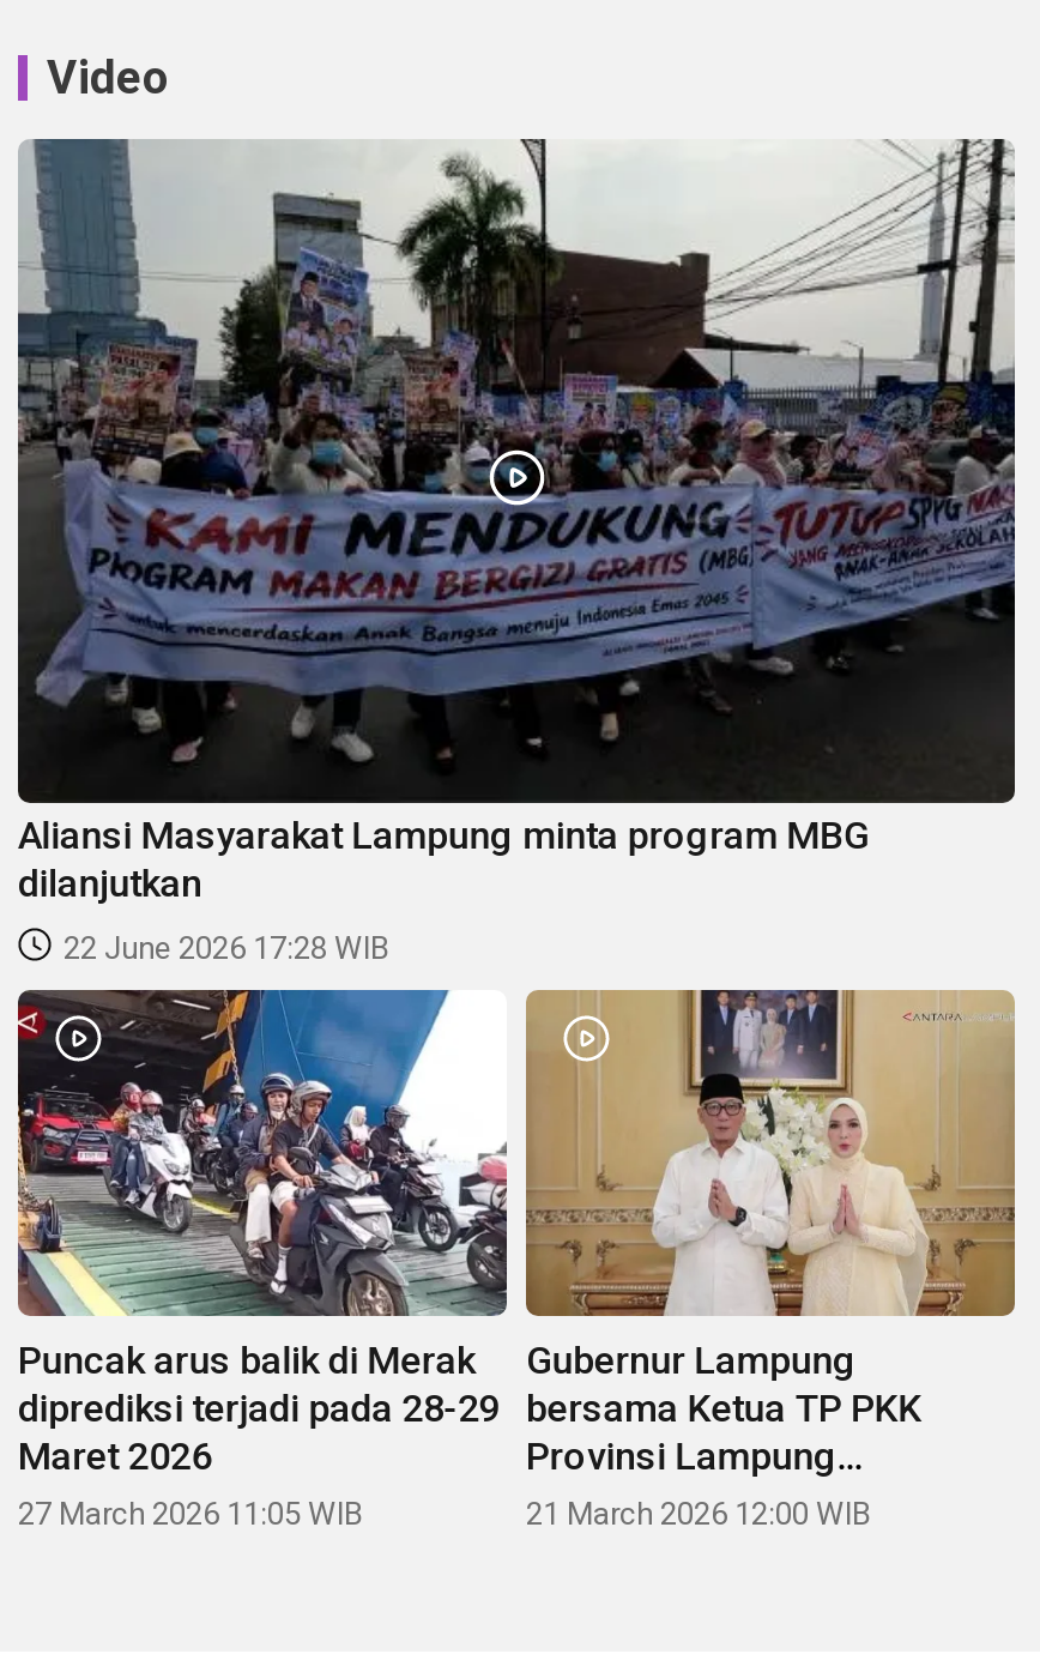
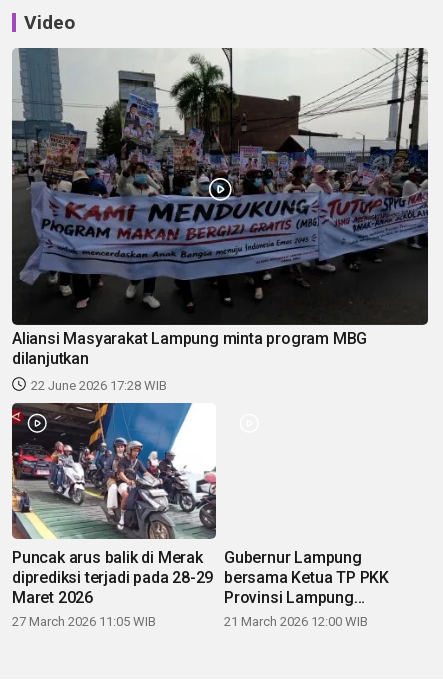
- [image]
